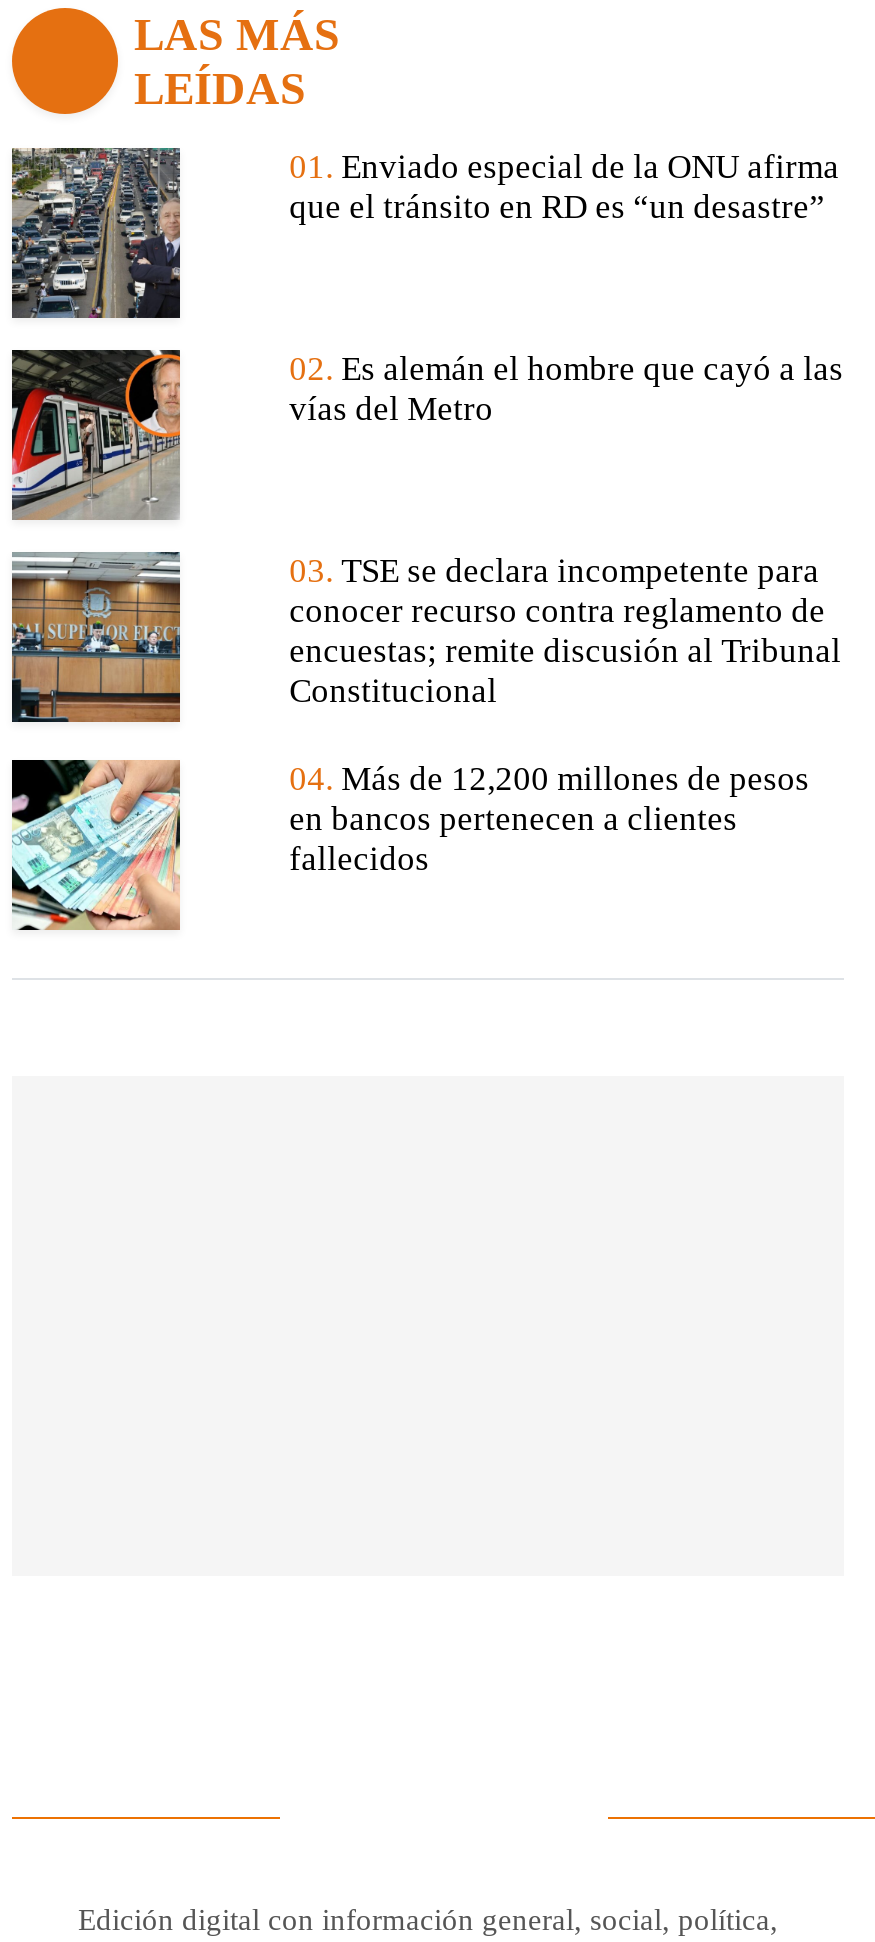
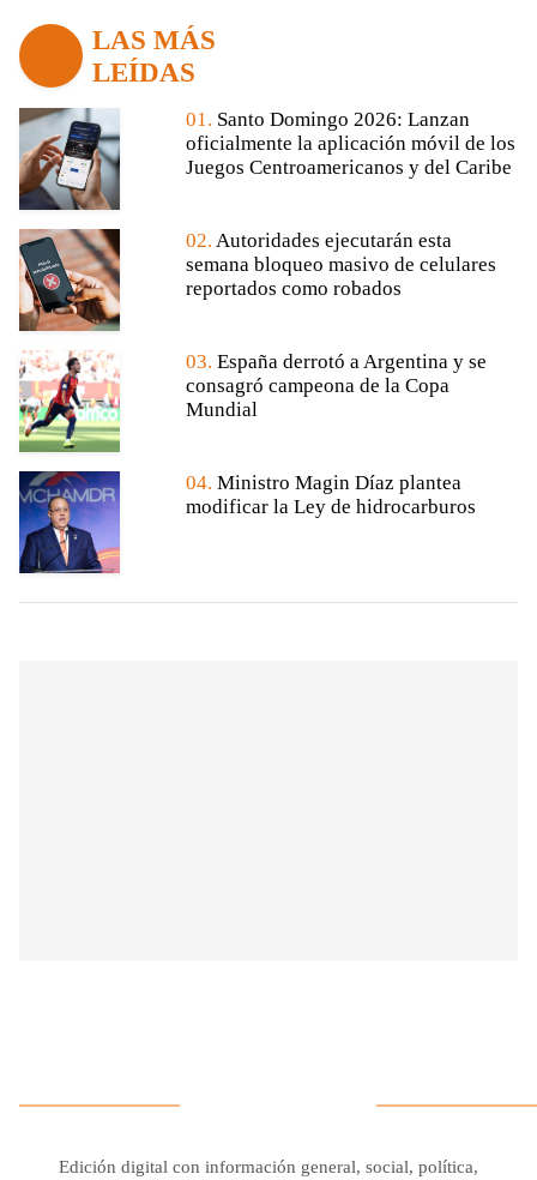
- [image]
+ [image]

- 01. Enviado especial de la ONU afirma
- que el tránsito en RD es “un desastre”
+ 01. Santo Domingo 2026: Lanzan
+ oficialmente la aplicación móvil de los
+ Juegos Centroamericanos y del Caribe

- [image]
+ [image]

- 02. Es alemán el hombre que cayó a las
- vías del Metro
+ 02. Autoridades ejecutarán esta
+ semana bloqueo masivo de celulares
+ reportados como robados

- [image]
+ [image]

- 03. TSE se declara incompetente para
- conocer recurso contra reglamento de
- encuestas; remite discusión al Tribunal
- Constitucional
+ 03. España derrotó a Argentina y se
+ consagró campeona de la Copa
+ Mundial

- [image]
+ [image]

- 04. Más de 12,200 millones de pesos
- en bancos pertenecen a clientes
- fallecidos
+ 04. Ministro Magin Díaz plantea
+ modificar la Ley de hidrocarburos
